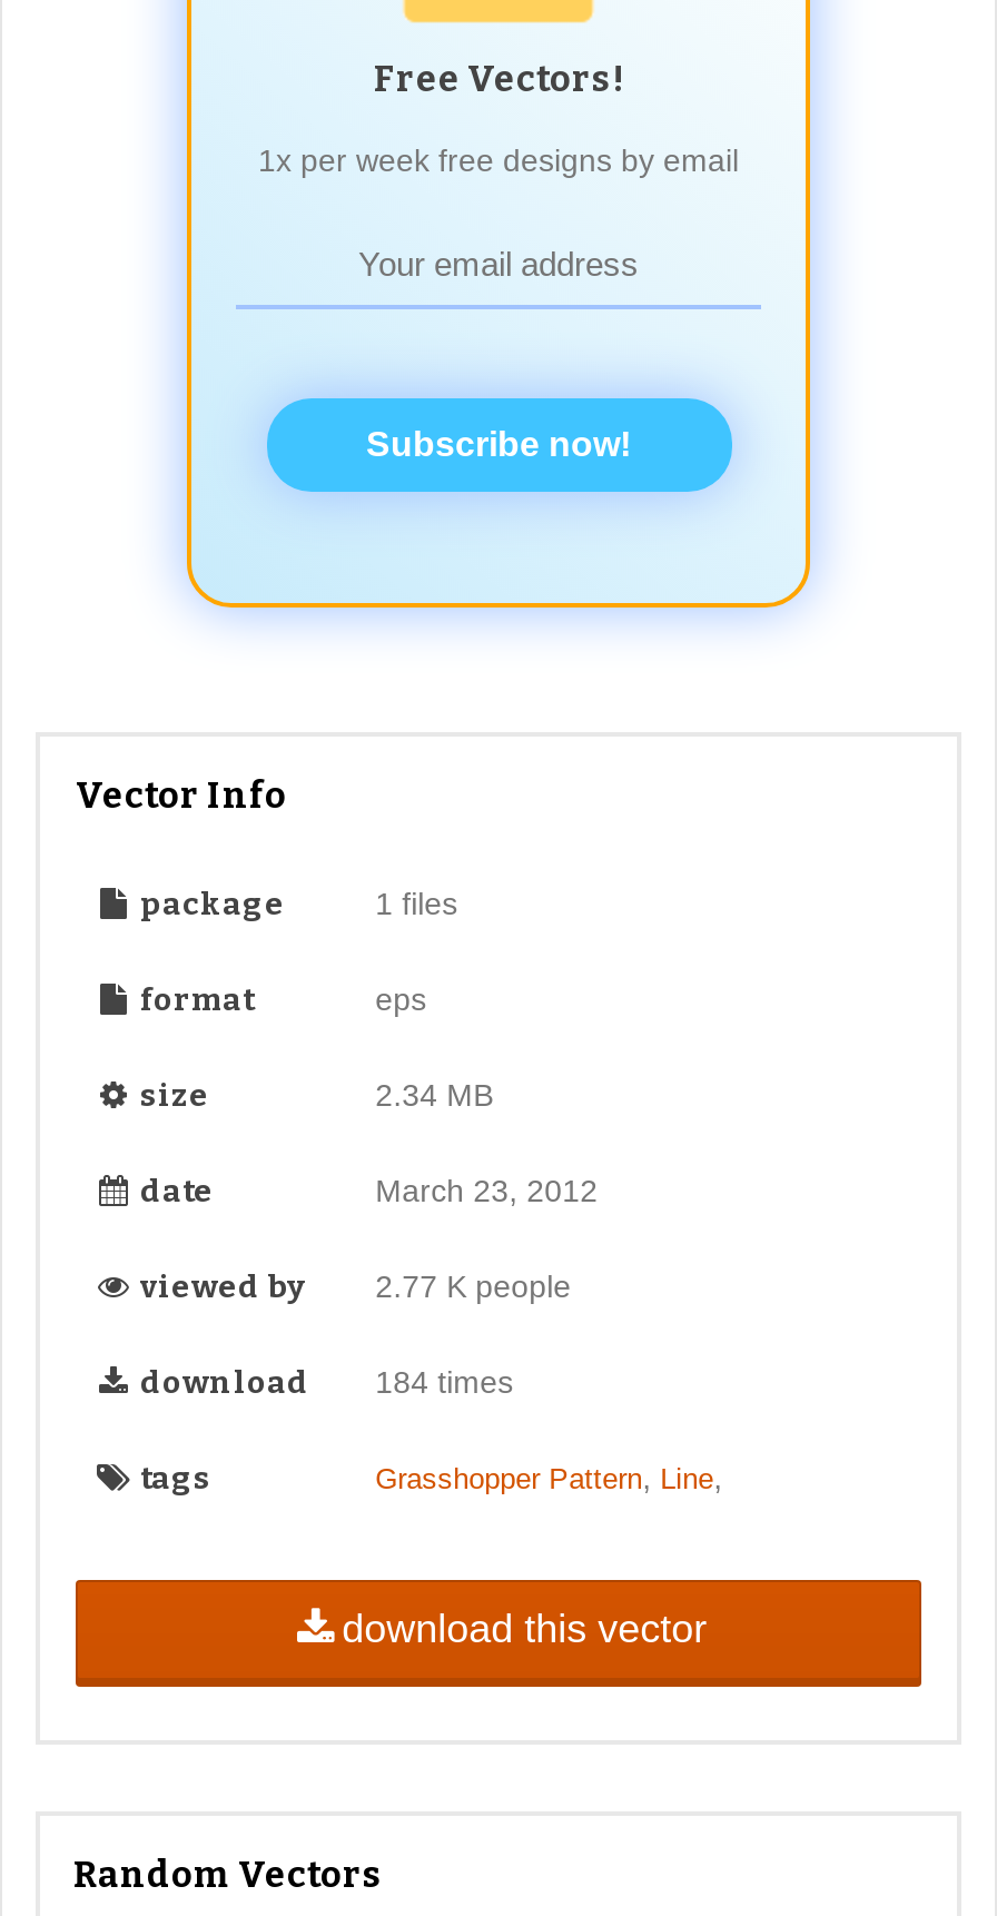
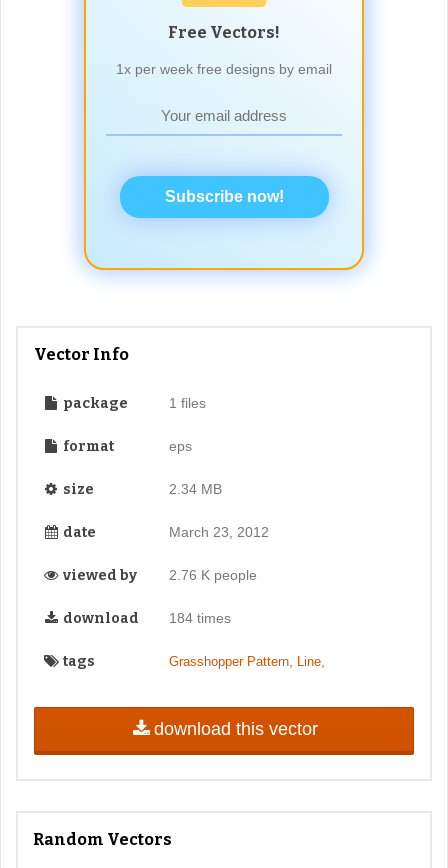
- viewed by 2.77 K people
+ viewed by 2.76 K people
